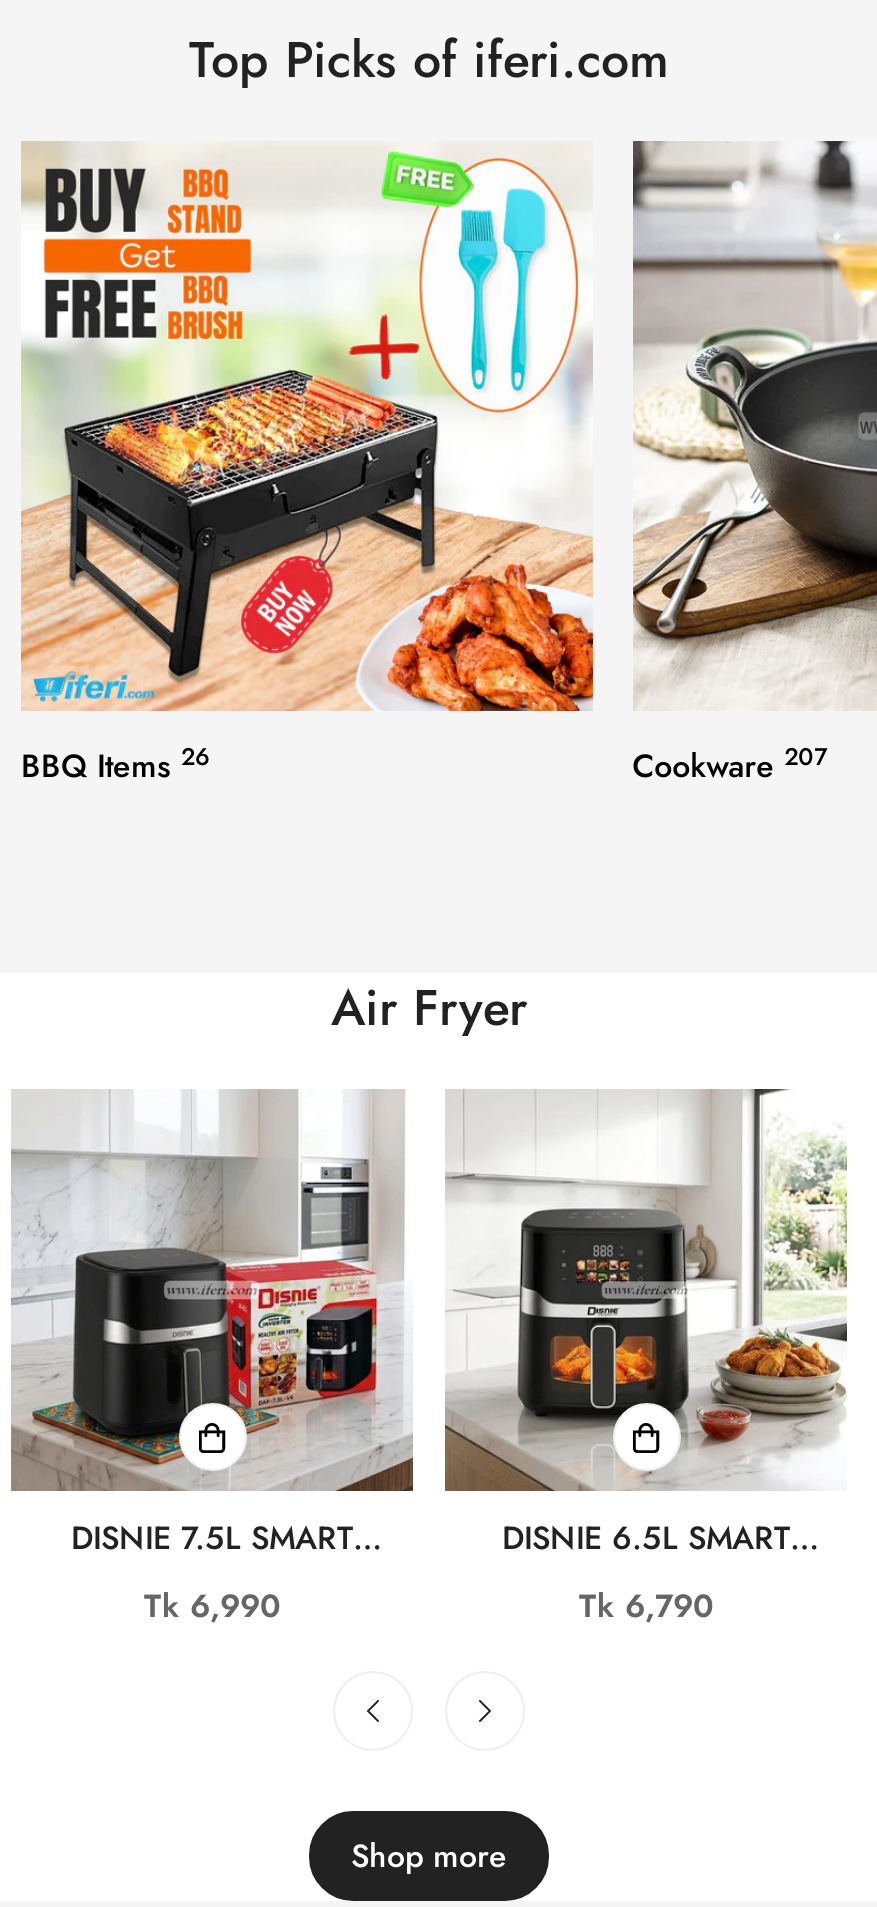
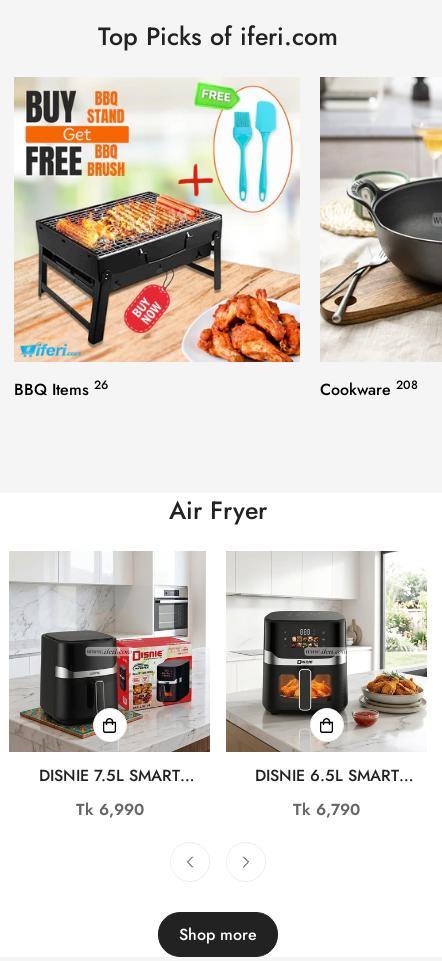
- Cookware 207
+ Cookware 208
